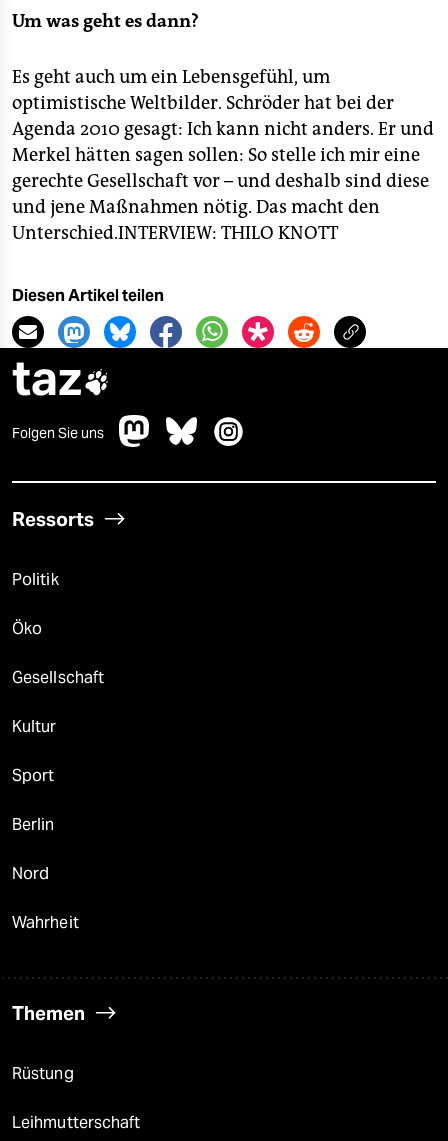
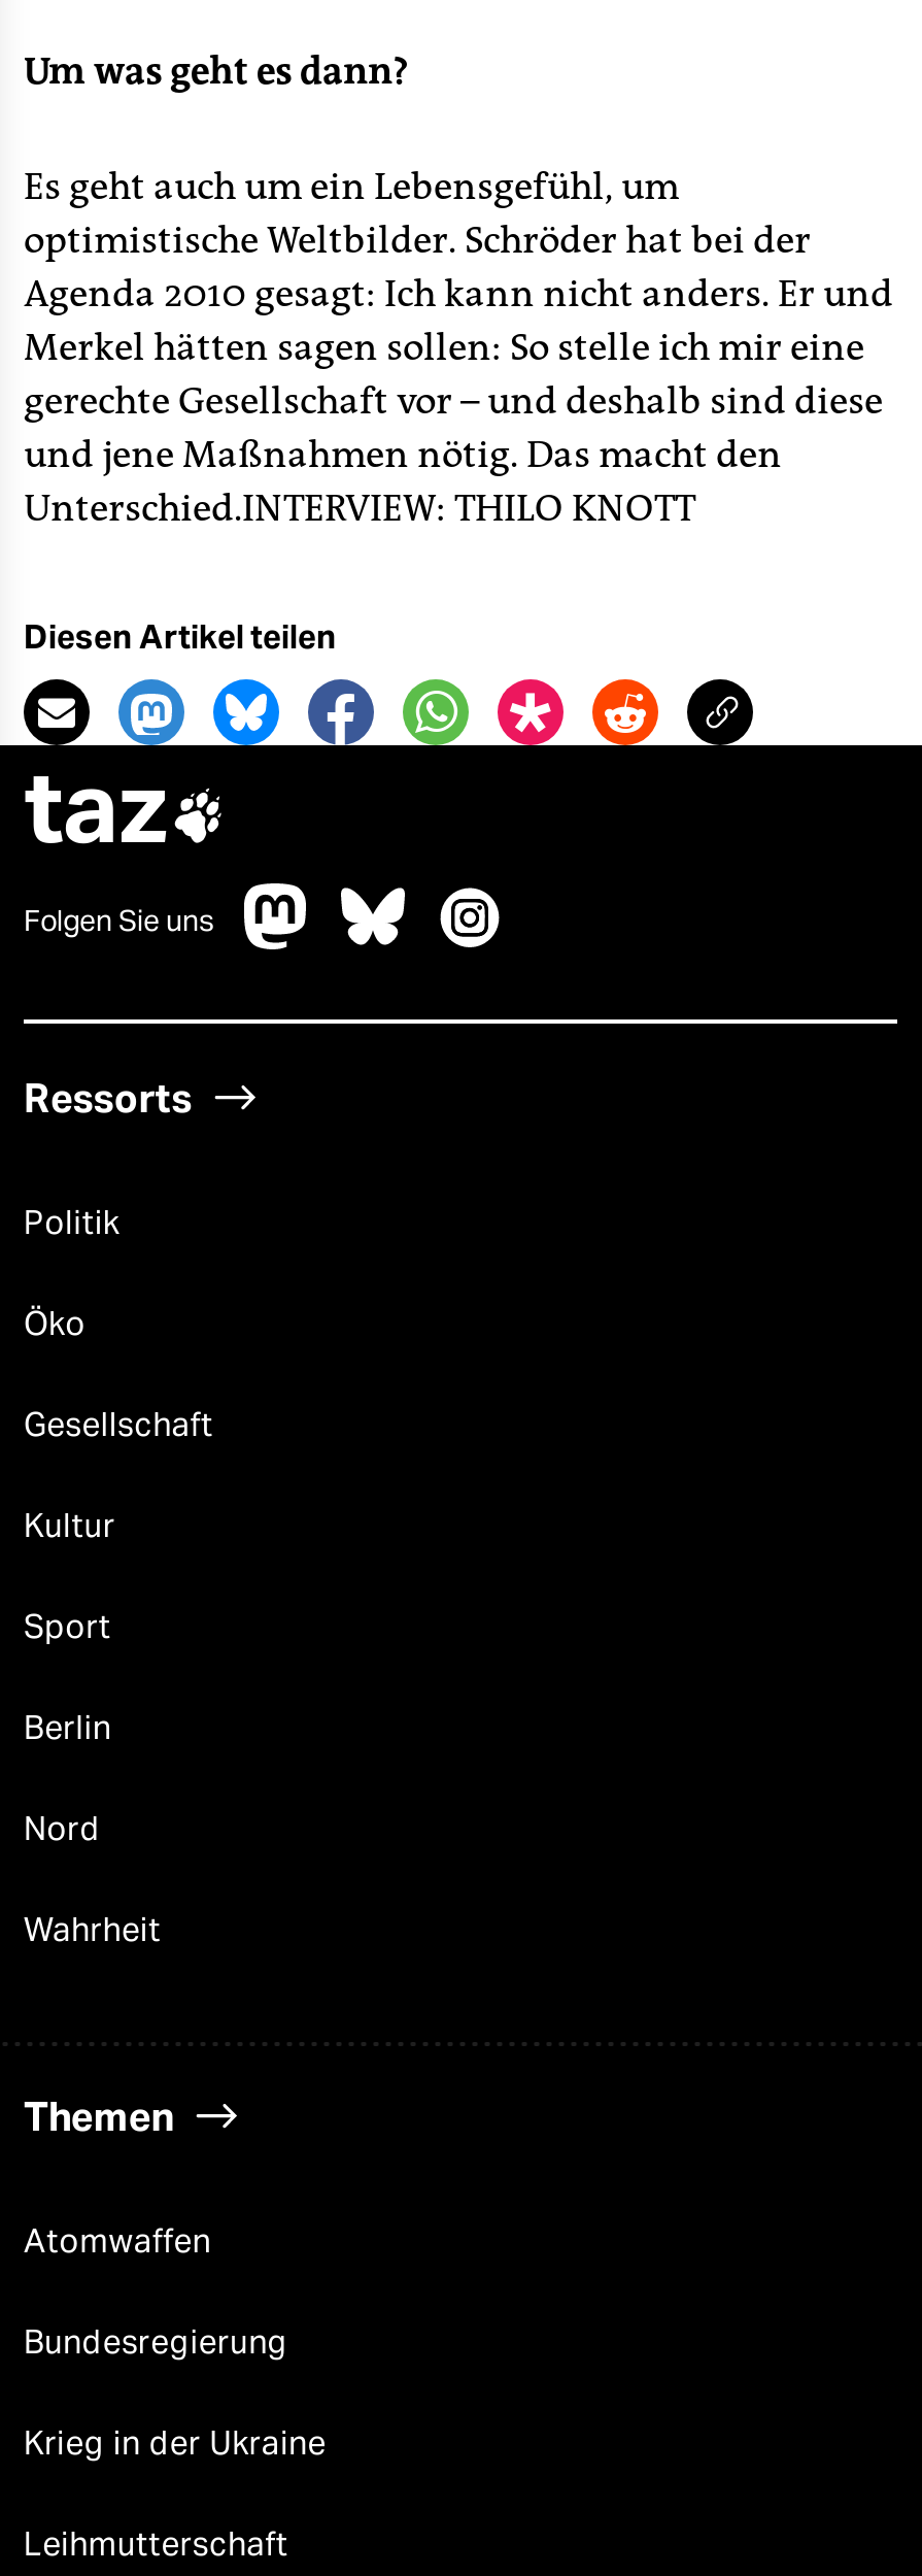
- Rüstung
+ Atomwaffen
+ Bundesregierung
+ Krieg in der Ukraine
